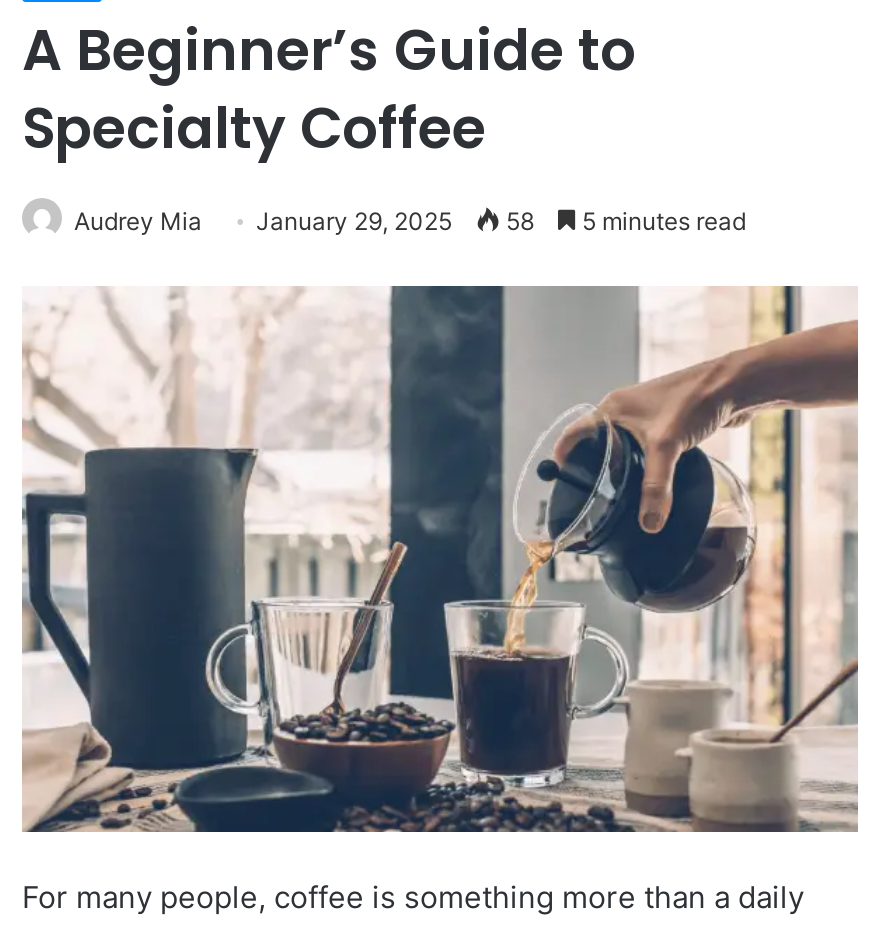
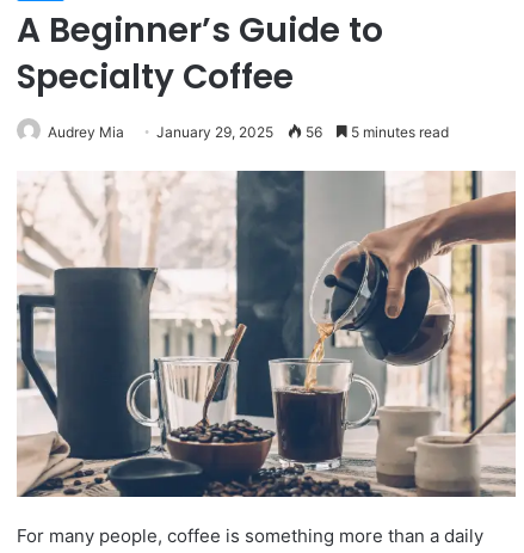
- Audrey Mia January 29, 2025 58 5 minutes read
+ Audrey Mia January 29, 2025 56 5 minutes read
